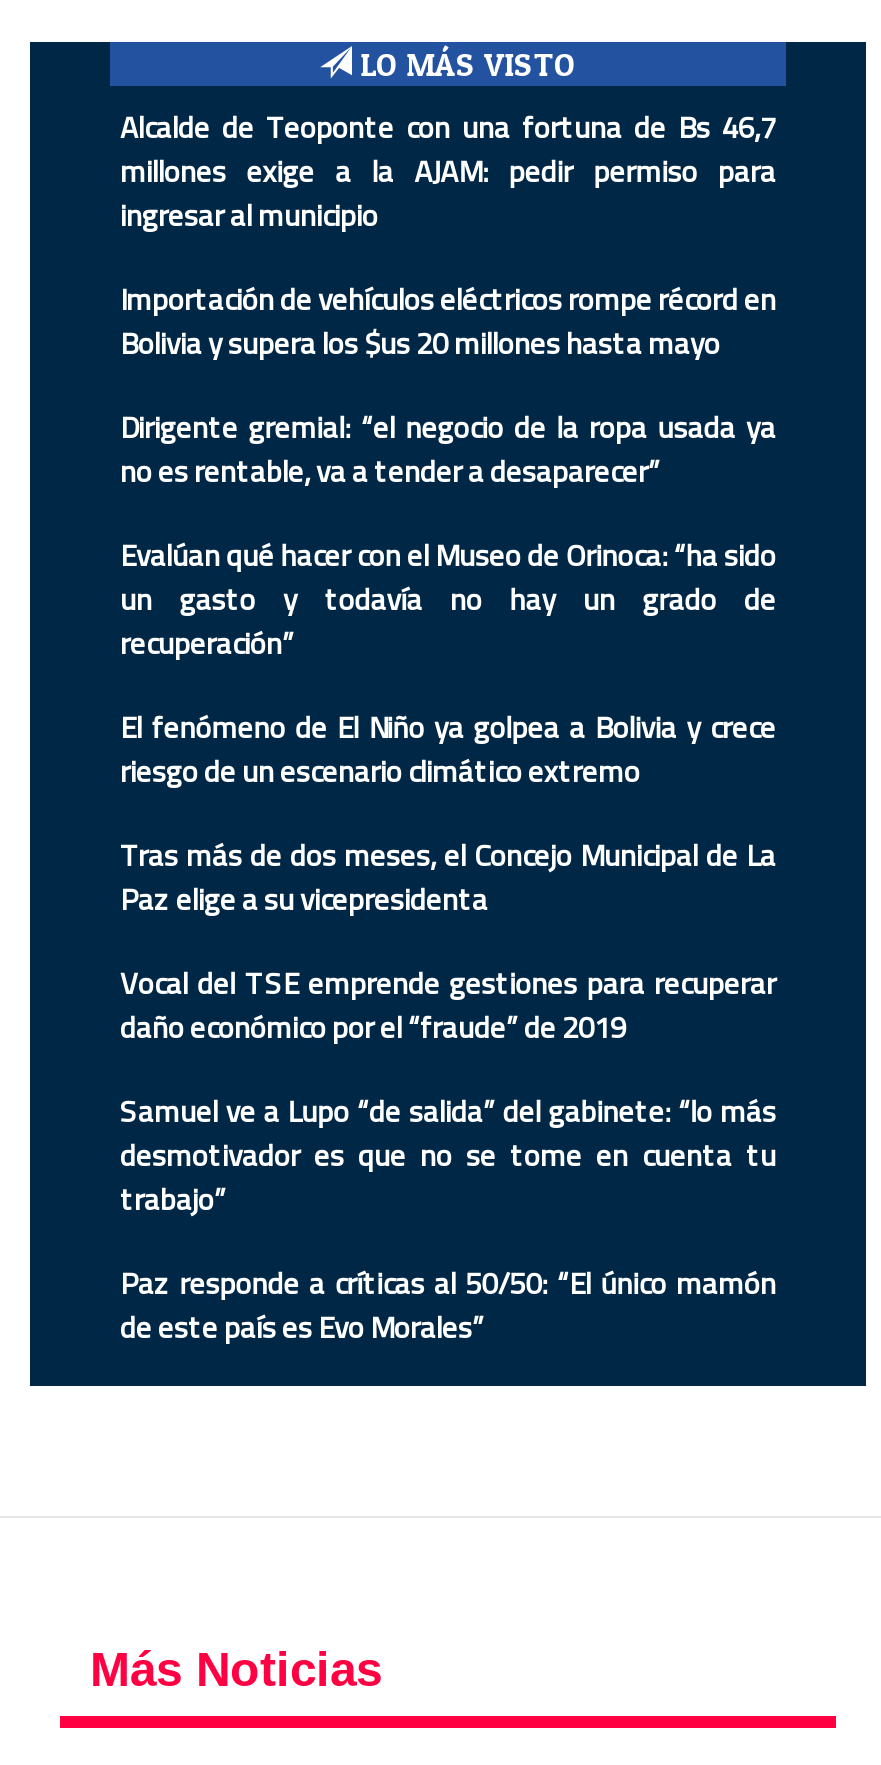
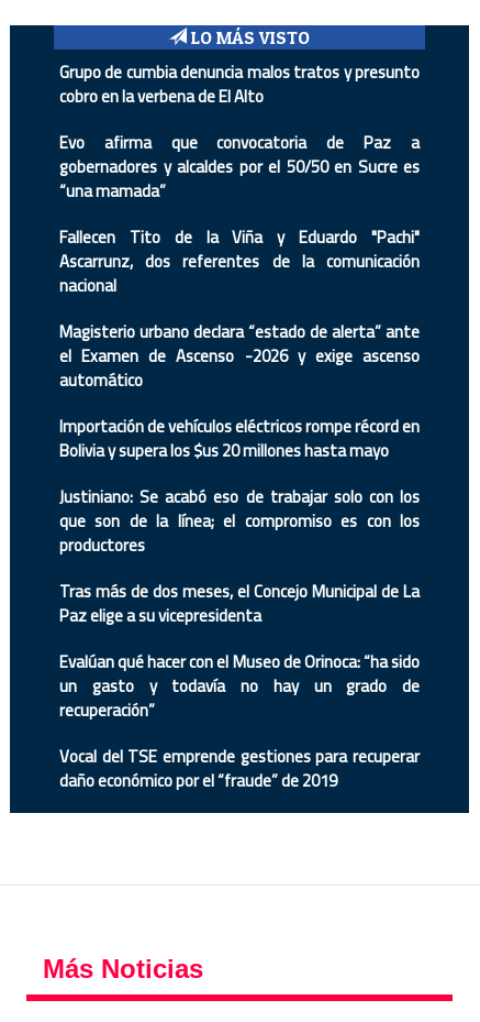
- Alcalde de Teoponte con una fortuna de Bs 46,7
- millones exige a la AJAM: pedir permiso para
- ingresar al municipio
+ Grupo de cumbia denuncia malos tratos y presunto
+ cobro en la verbena de El Alto
+ Evo afirma que convocatoria de Paz a
+ gobernadores y alcaldes por el 50/50 en Sucre es
+ “una mamada”
+ Fallecen Tito de la Viña y Eduardo "Pachi"
+ Ascarrunz, dos referentes de la comunicación
+ nacional
+ Magisterio urbano declara “estado de alerta” ante
+ el Examen de Ascenso -2026 y exige ascenso
+ automático

moved down: Importación de vehículos eléctricos rompe récord en | Bolivia y supera los $us 20 millones hasta mayo

- Dirigente gremial: “el negocio de la ropa usada ya
- no es rentable, va a tender a desaparecer”
+ Justiniano: Se acabó eso de trabajar solo con los
+ que son de la línea; el compromiso es con los
+ productores

moved down: Evalúan qué hacer con el Museo de Orinoca: “ha sido | un gasto y todavía no hay un grado de

- El fenómeno de El Niño ya golpea a Bolivia y crece
- riesgo de un escenario climático extremo

moved up: Tras más de dos meses, el Concejo Municipal de La | Paz elige a su vicepresidenta

moved down: Vocal del TSE emprende gestiones para recuperar | daño económico por el “fraude” de 2019

- Samuel ve a Lupo “de salida” del gabinete: “lo más
- desmotivador es que no se tome en cuenta tu
- trabajo”
- Paz responde a críticas al 50/50: “El único mamón
- de este país es Evo Morales”
